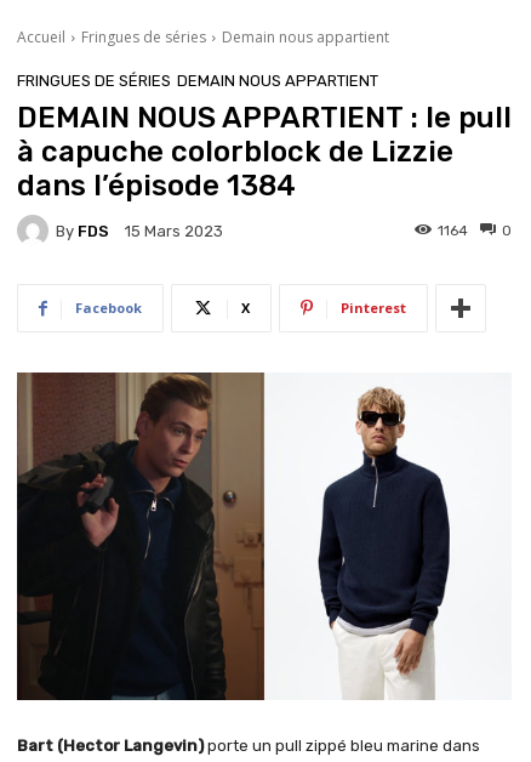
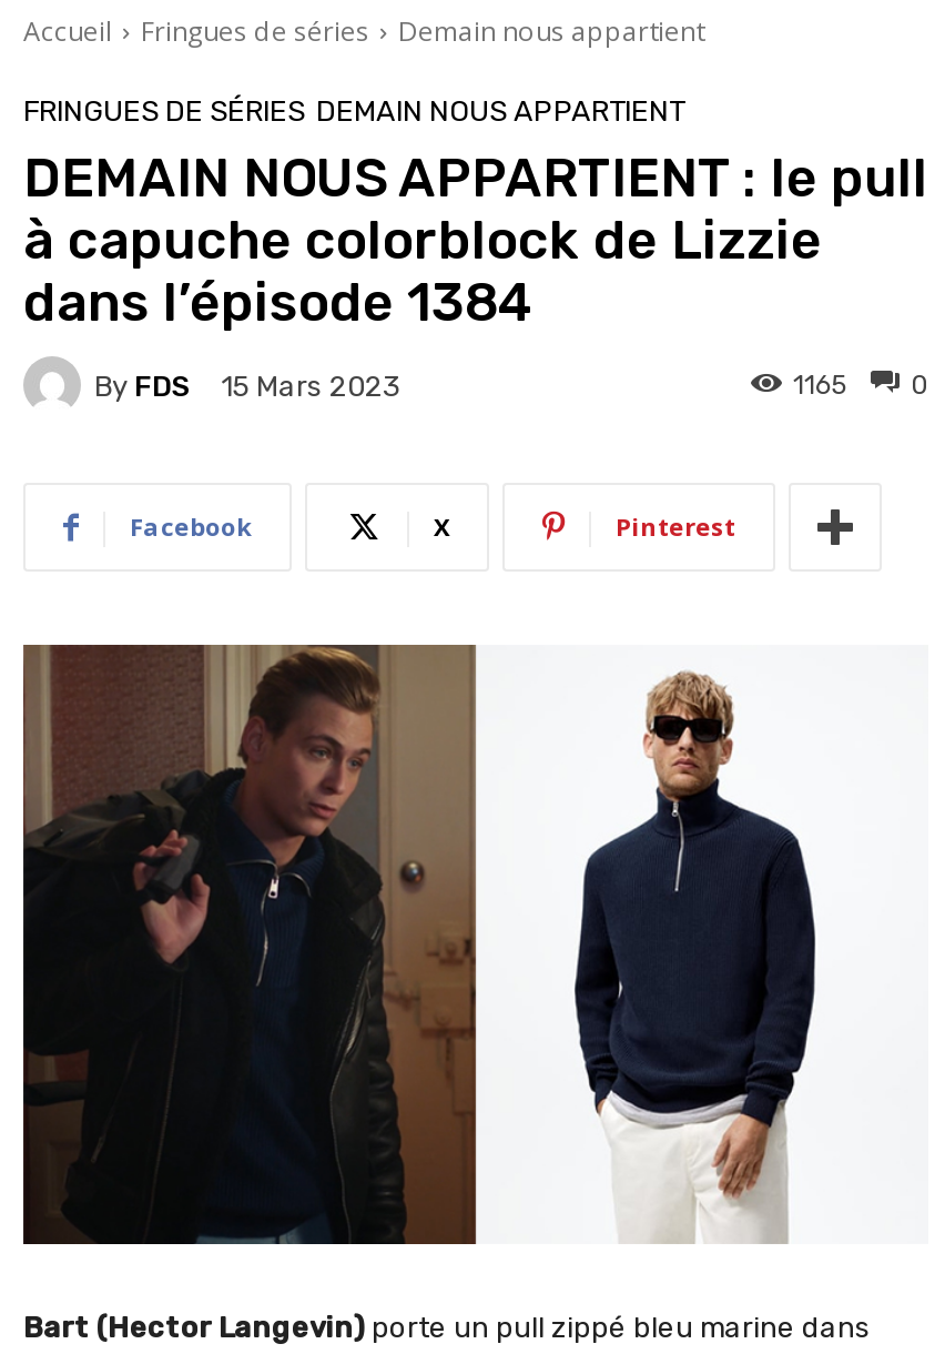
- 1164 0
+ 1165 0
